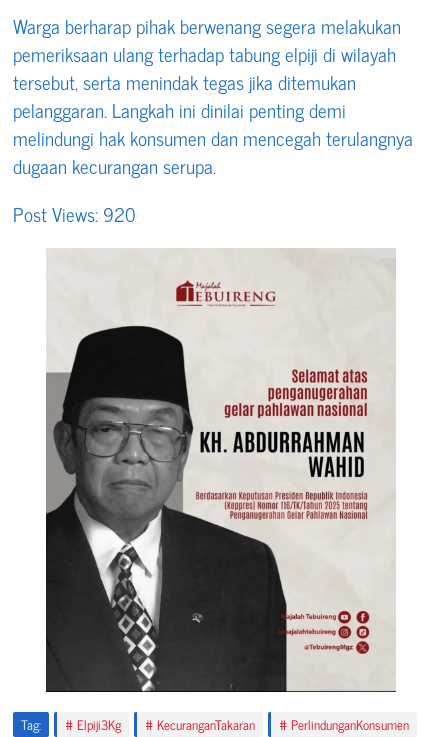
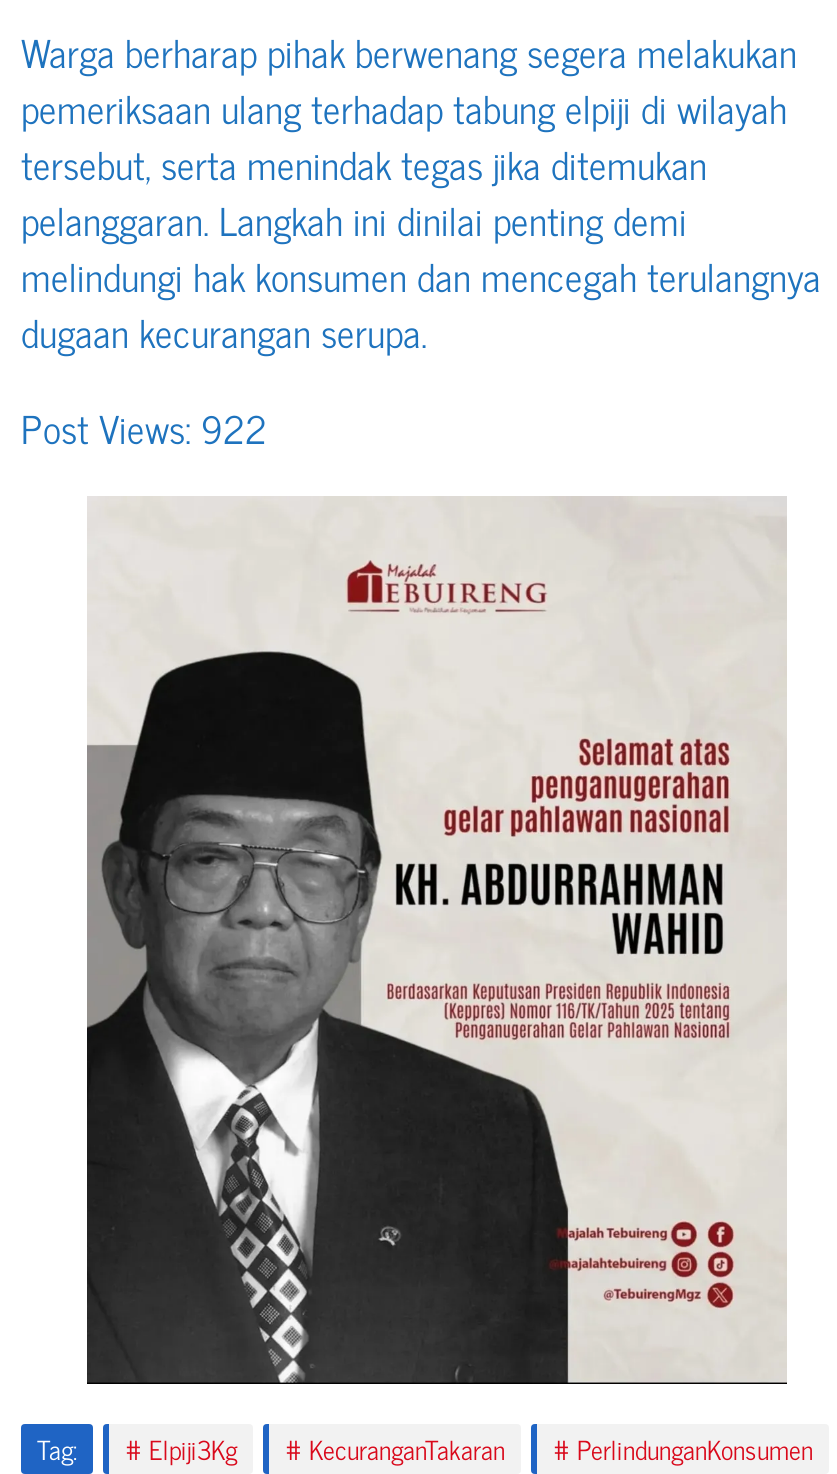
- Post Views: 920
+ Post Views: 922
